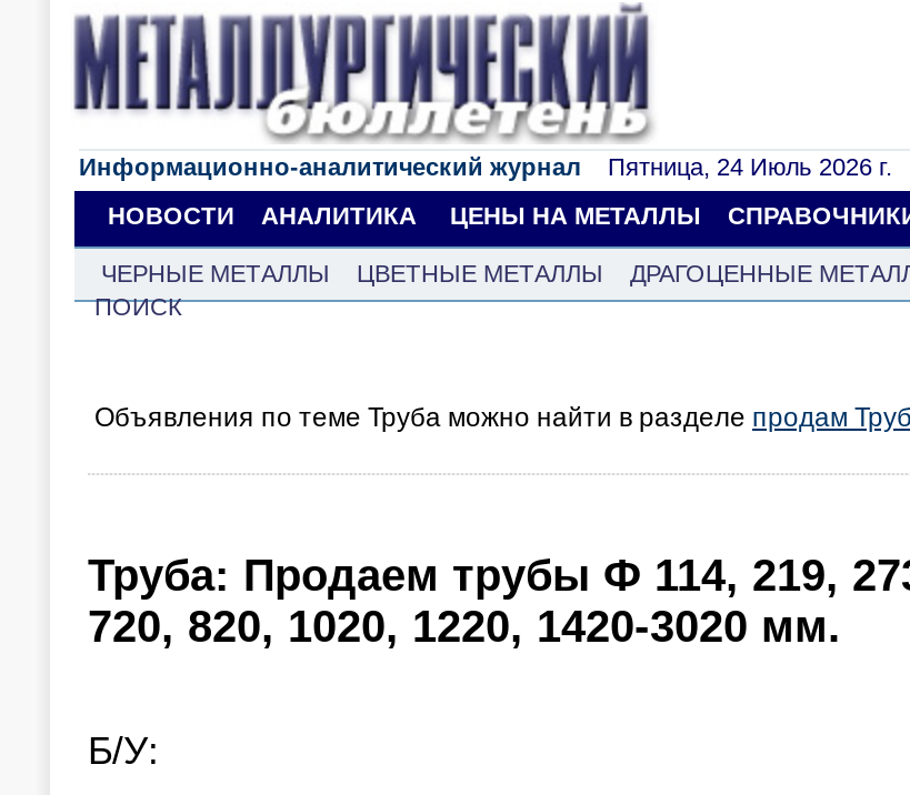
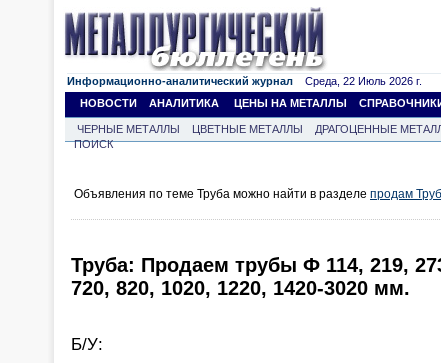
- Информационно-аналитический журнал Пятница, 24 Июль 2026 г.
+ Информационно-аналитический журнал Среда, 22 Июль 2026 г.
